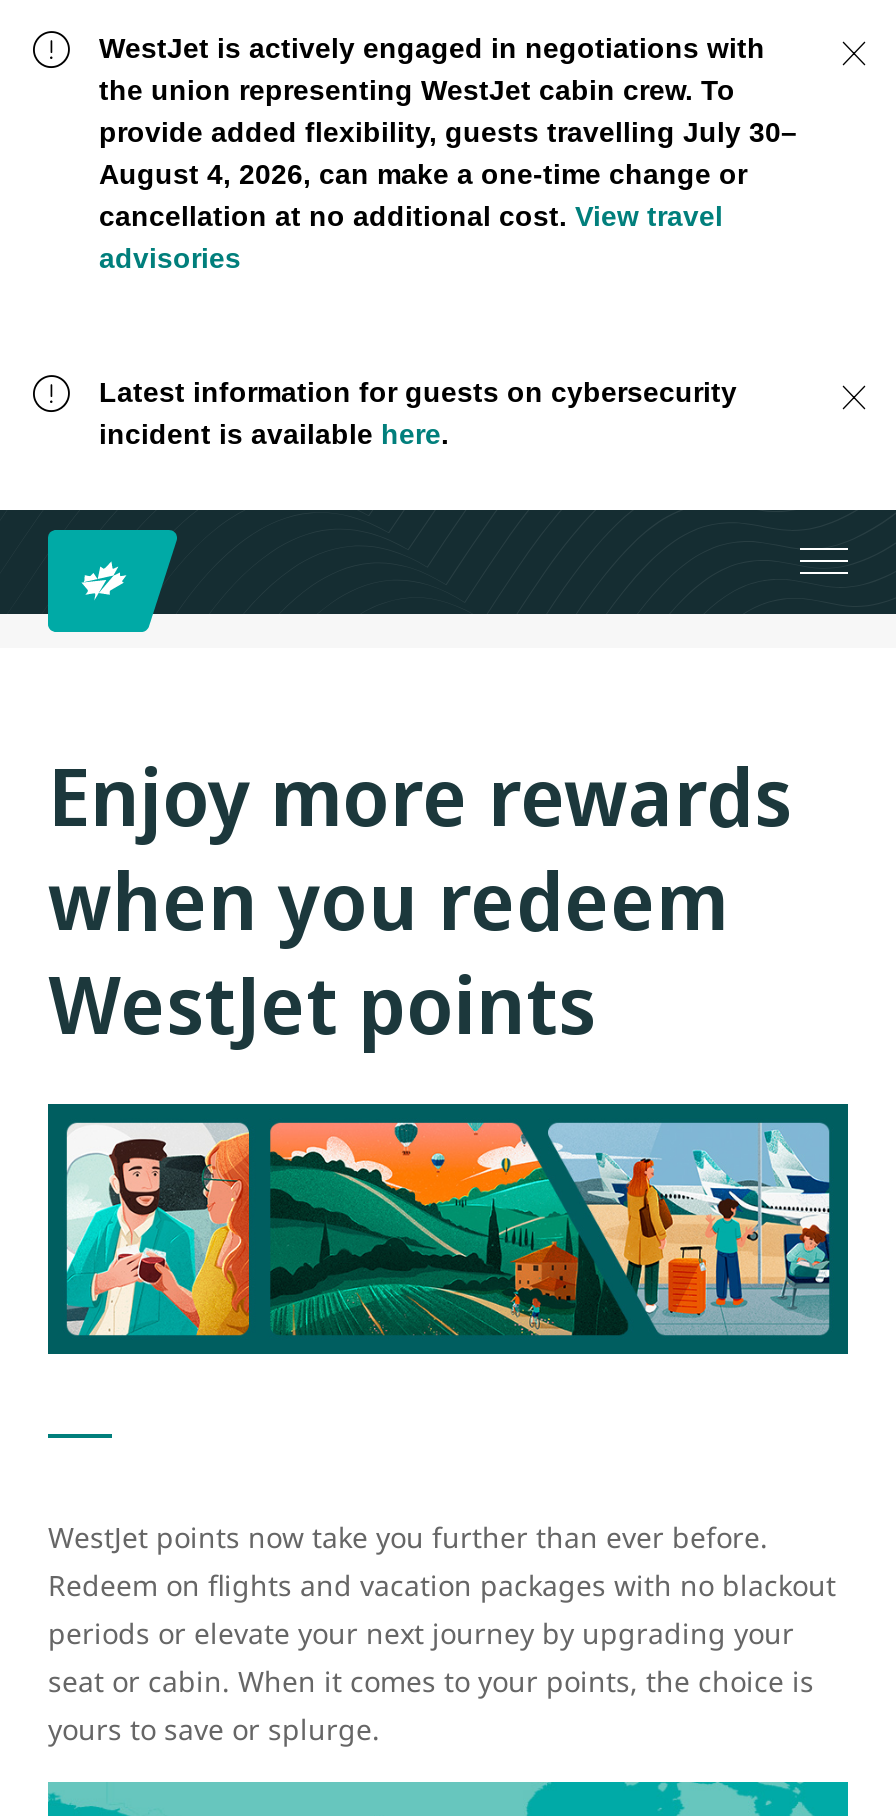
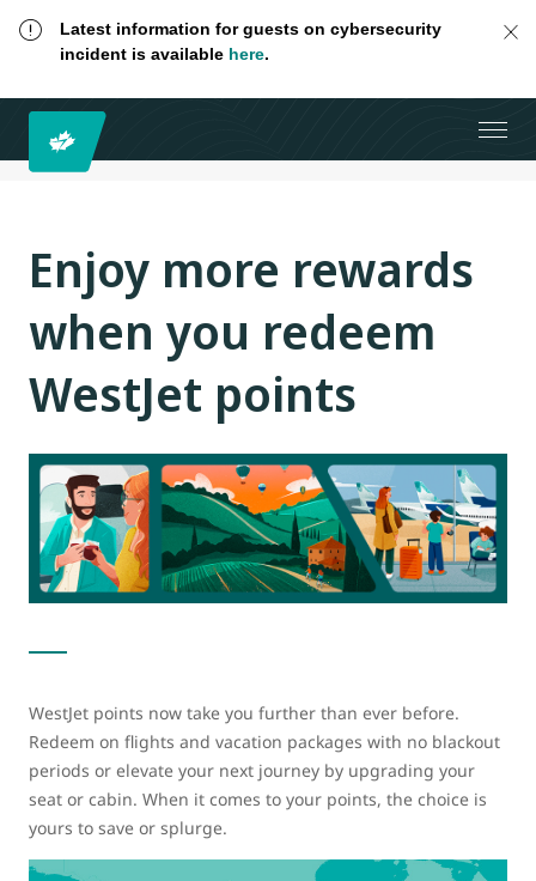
- WestJet is actively engaged in negotiations with
- the union representing WestJet cabin crew. To
- provide added flexibility, guests travelling July 30–
- August 4, 2026, can make a one-time change or
- cancellation at no additional cost. View travel
- advisories
